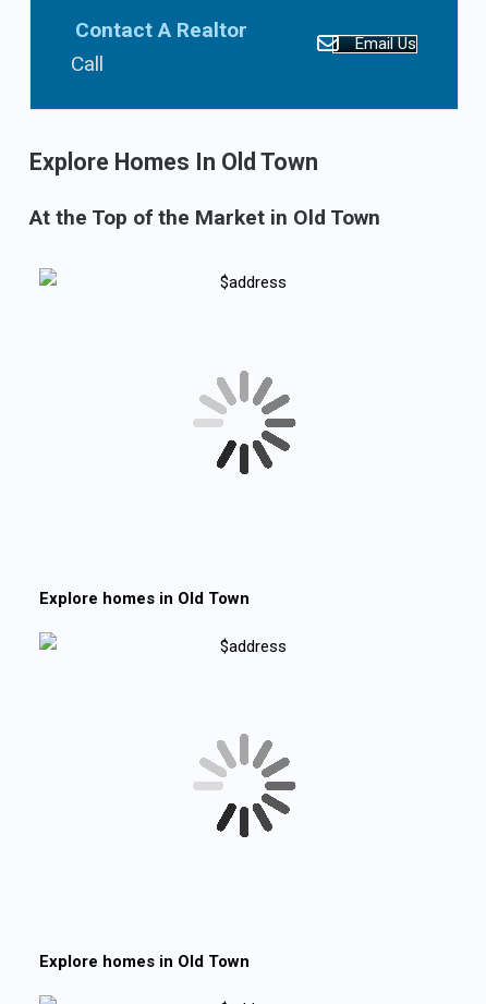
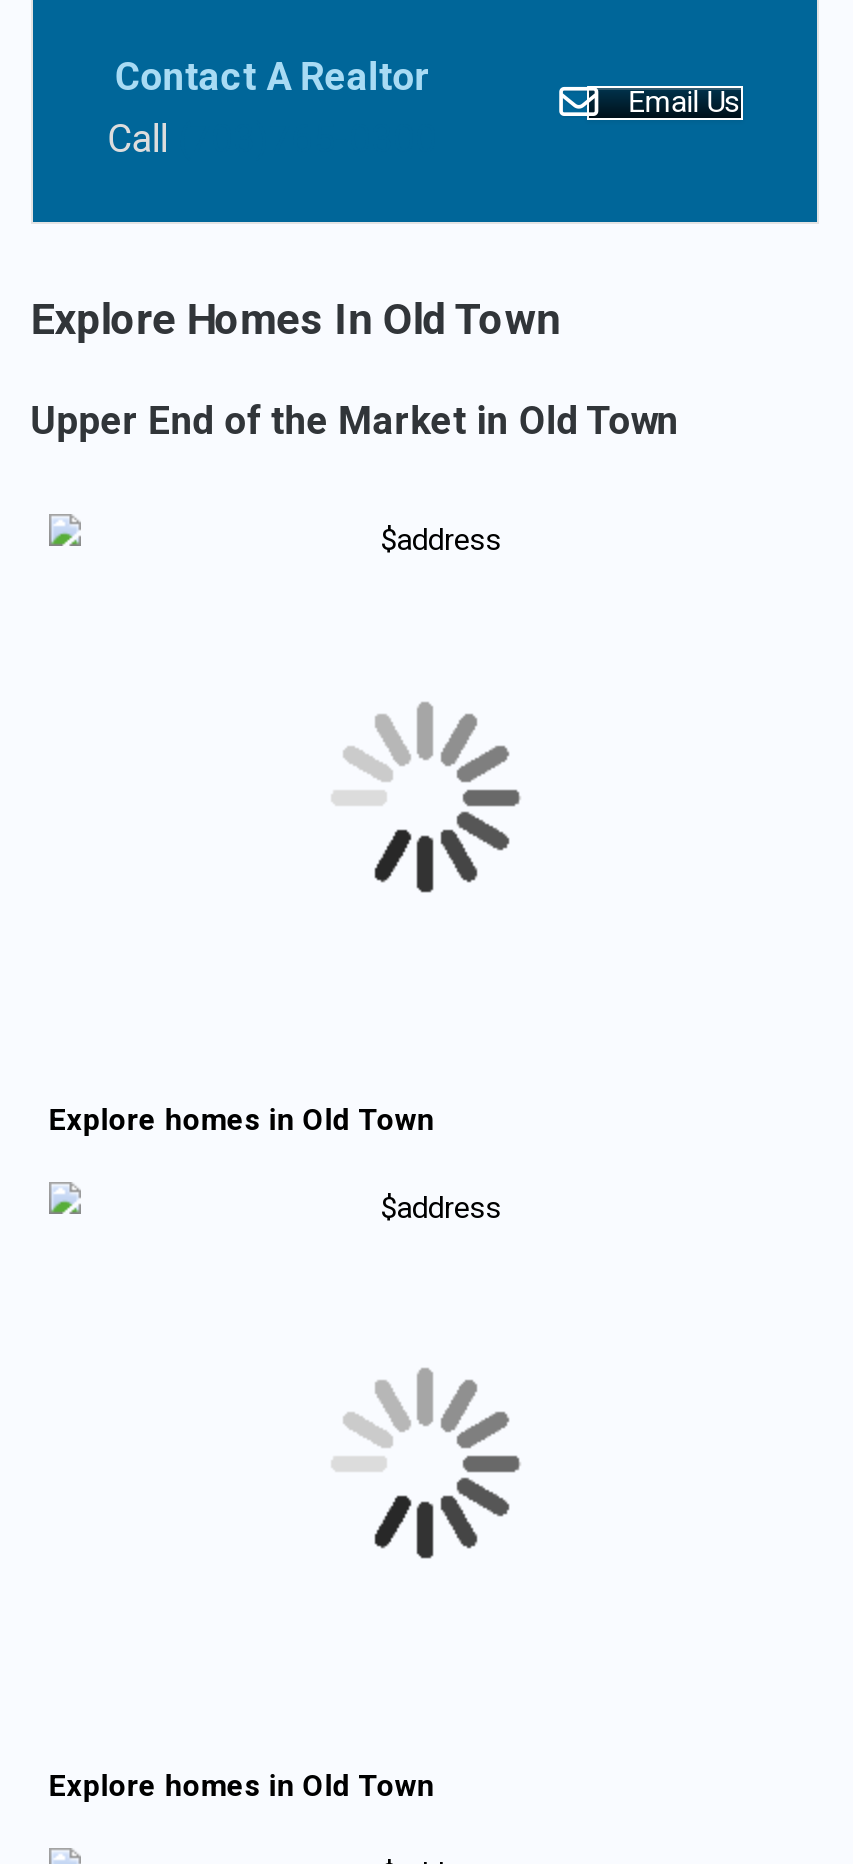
- At the Top of the Market in Old Town
+ Upper End of the Market in Old Town
